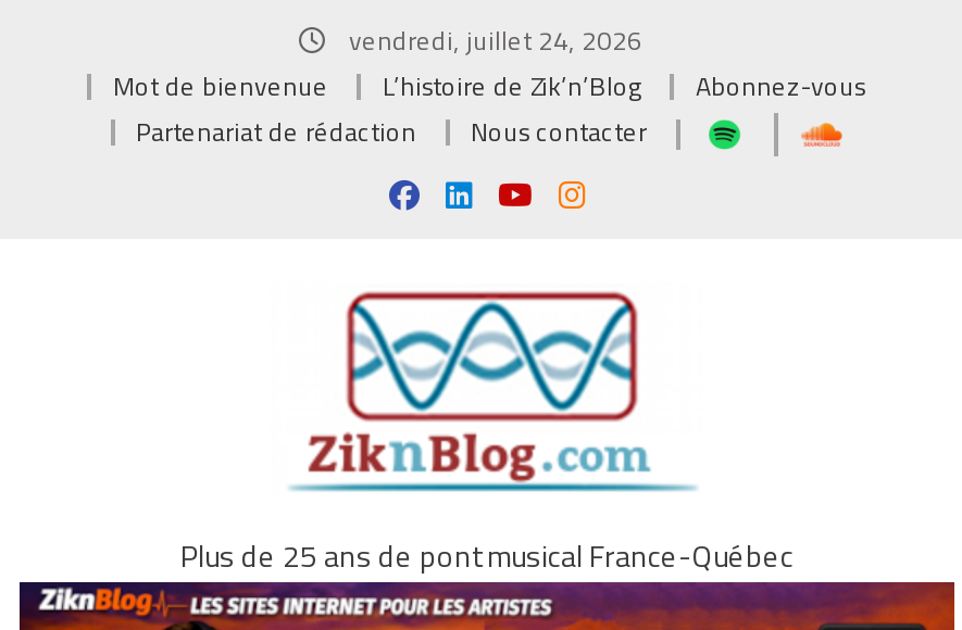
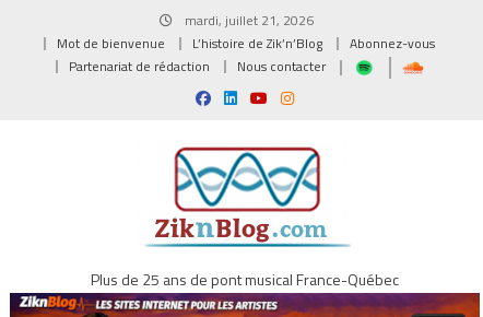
- vendredi, juillet 24, 2026
+ mardi, juillet 21, 2026
